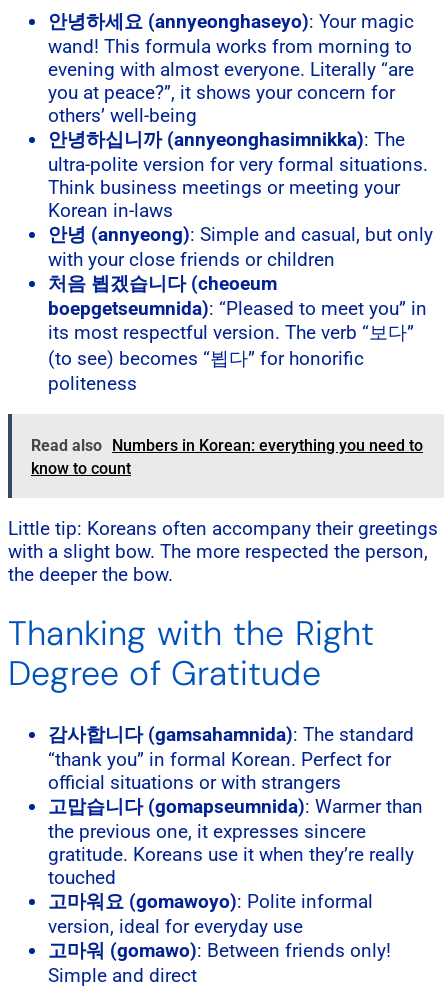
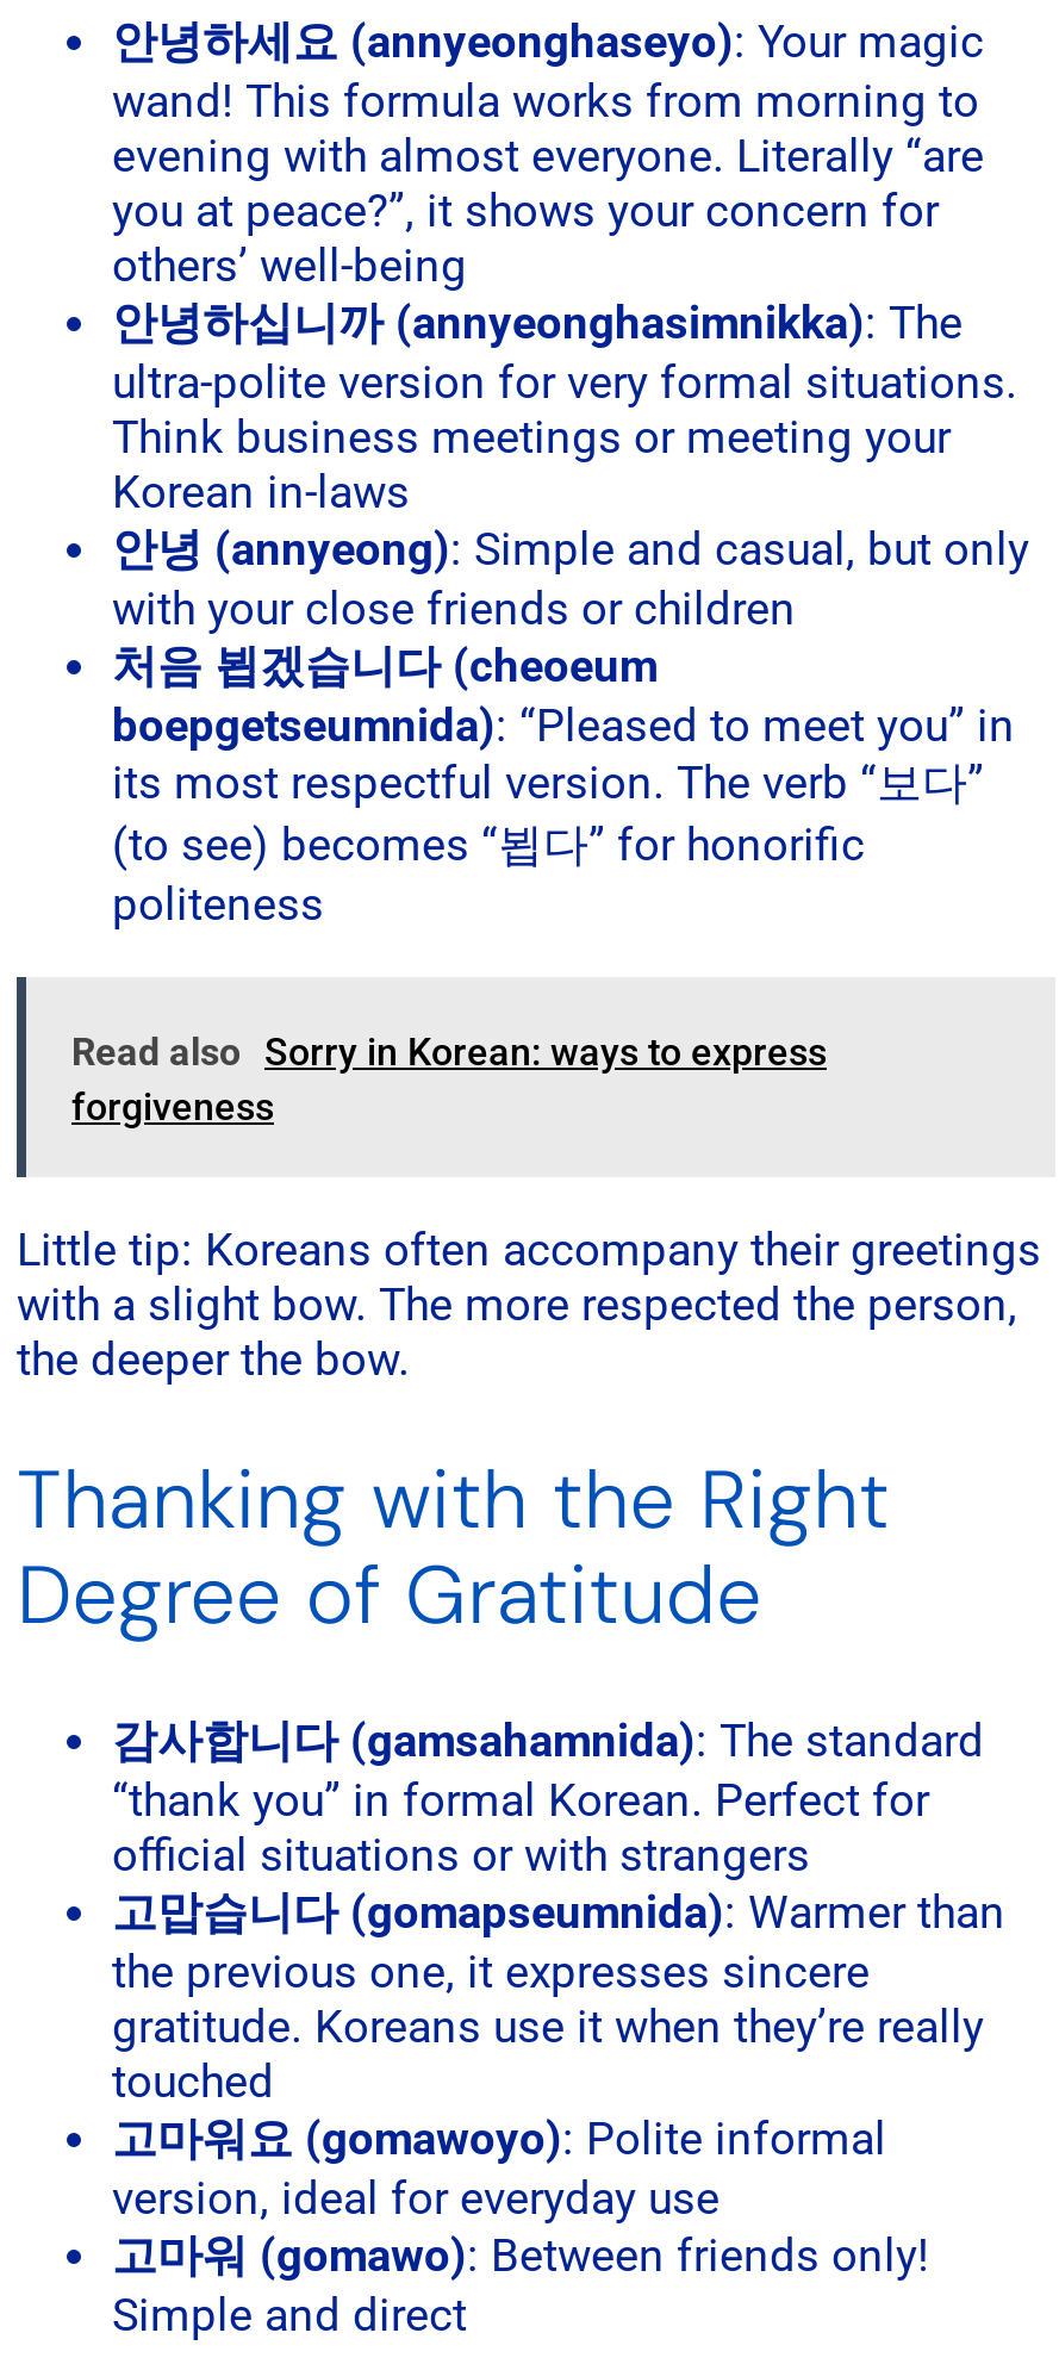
- Read also Numbers in Korean: everything you need to
- know to count
+ Read also Sorry in Korean: ways to express
+ forgiveness
